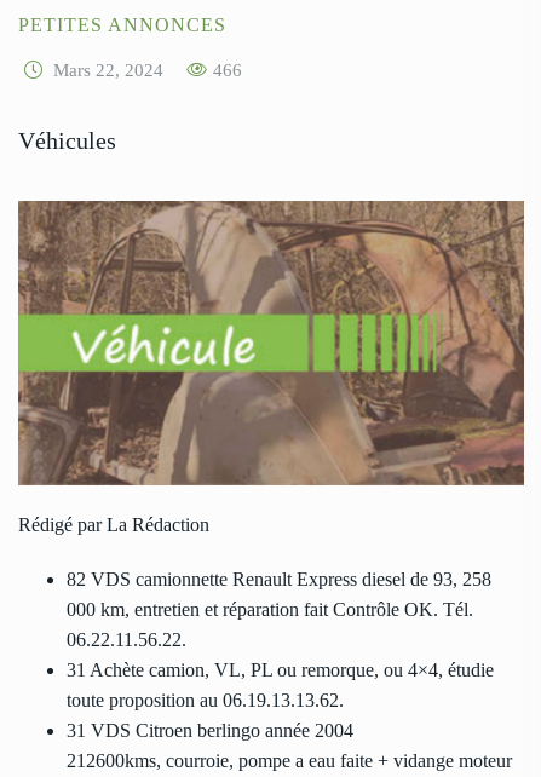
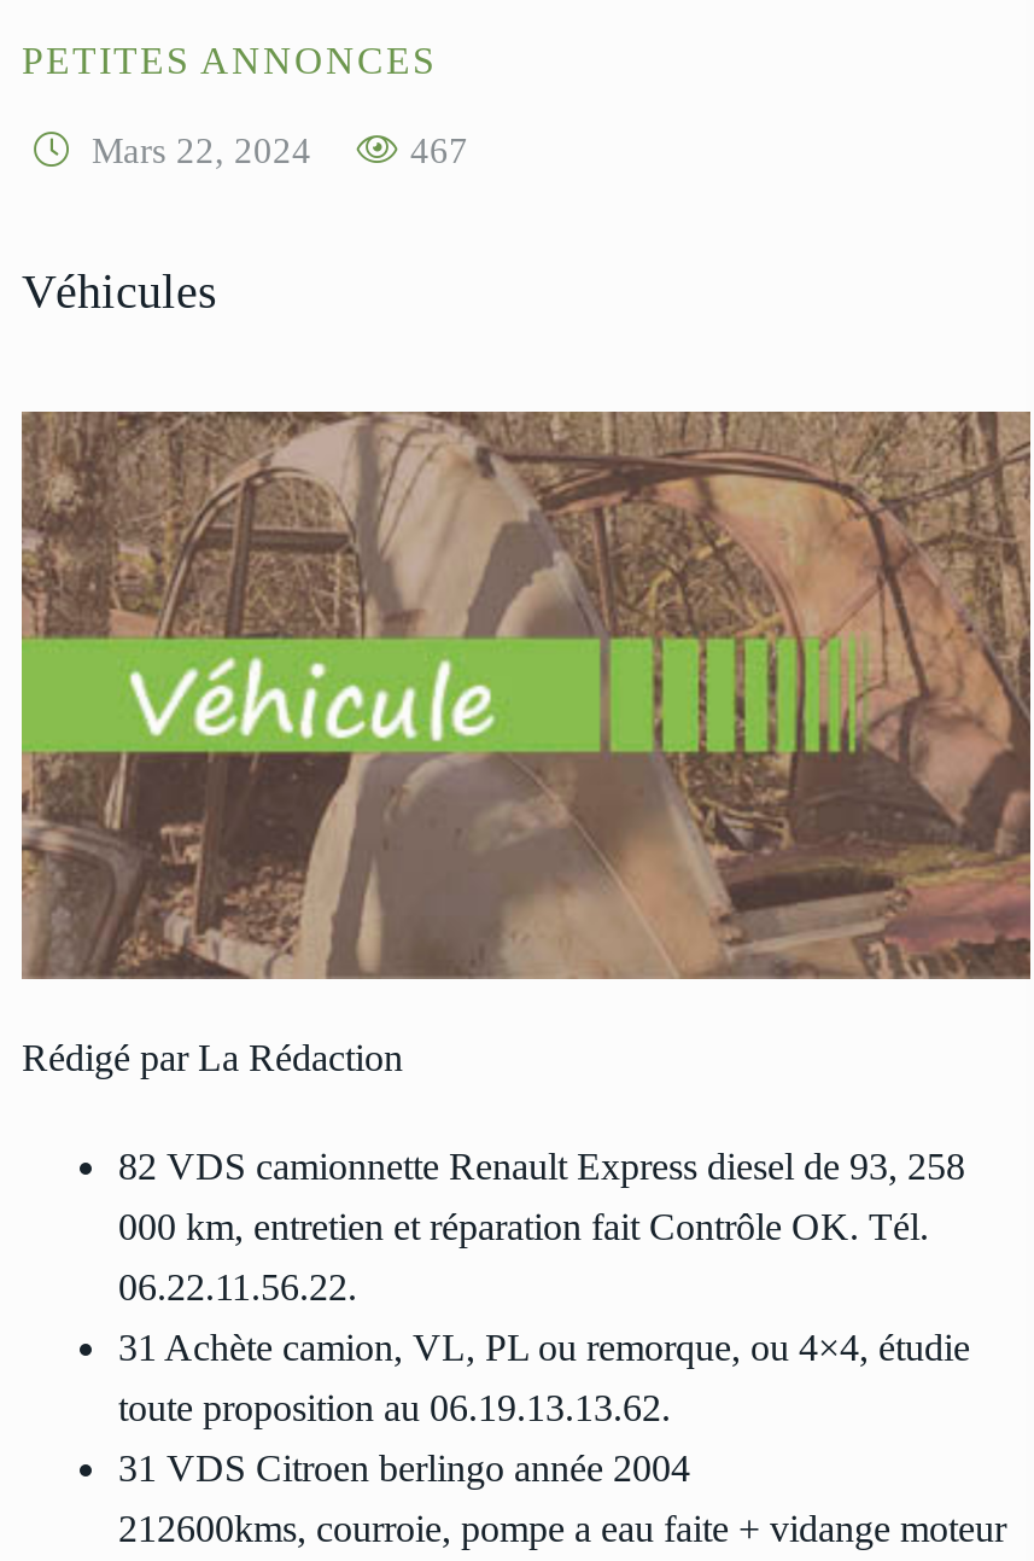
- 466
+ 467
